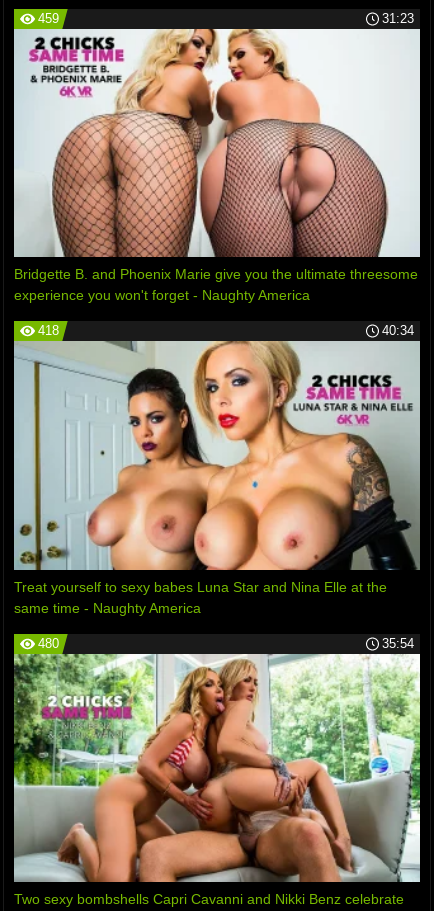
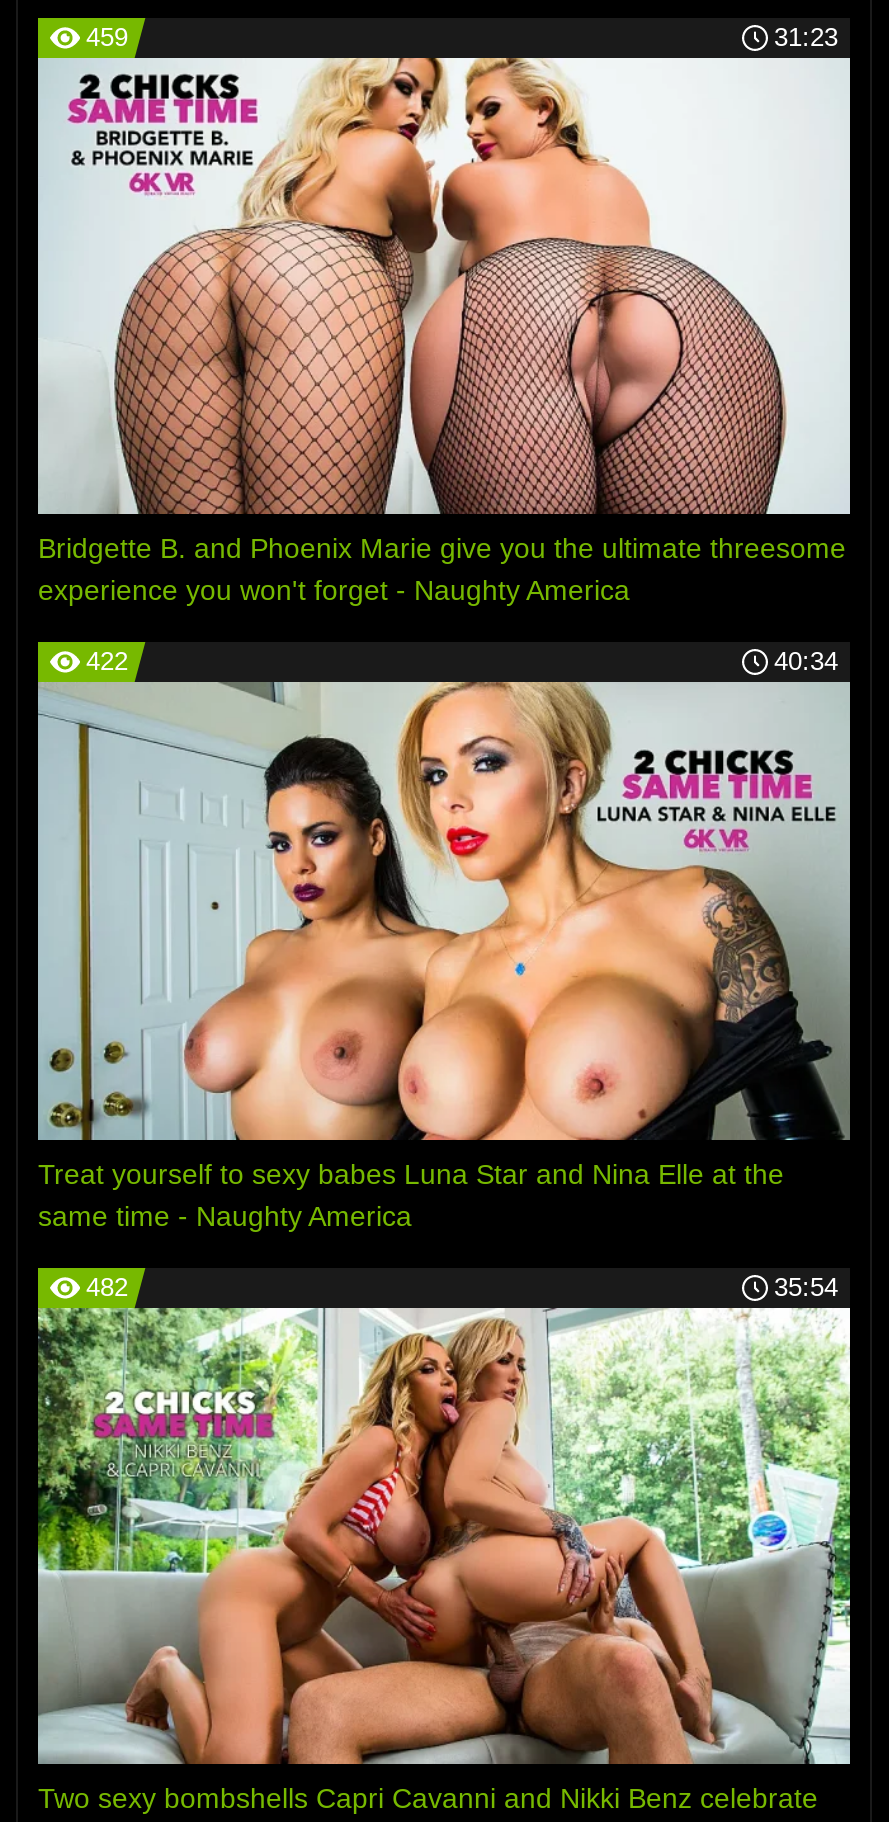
- 418
+ 422

- 480
+ 482
